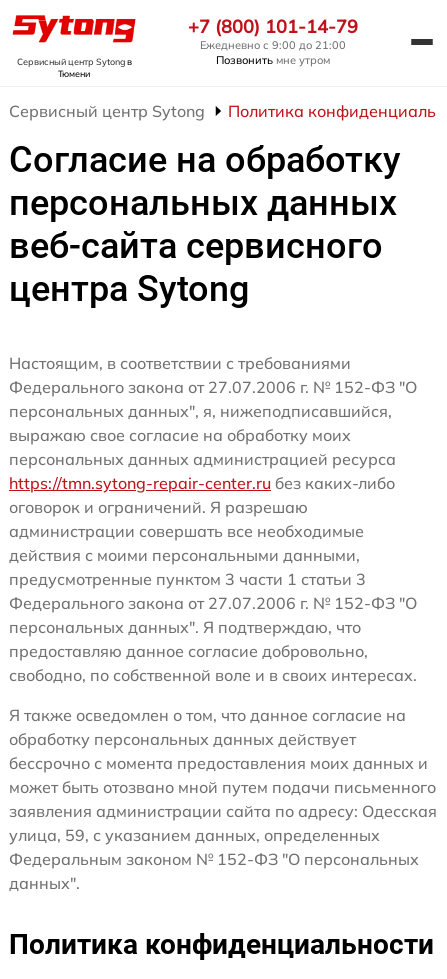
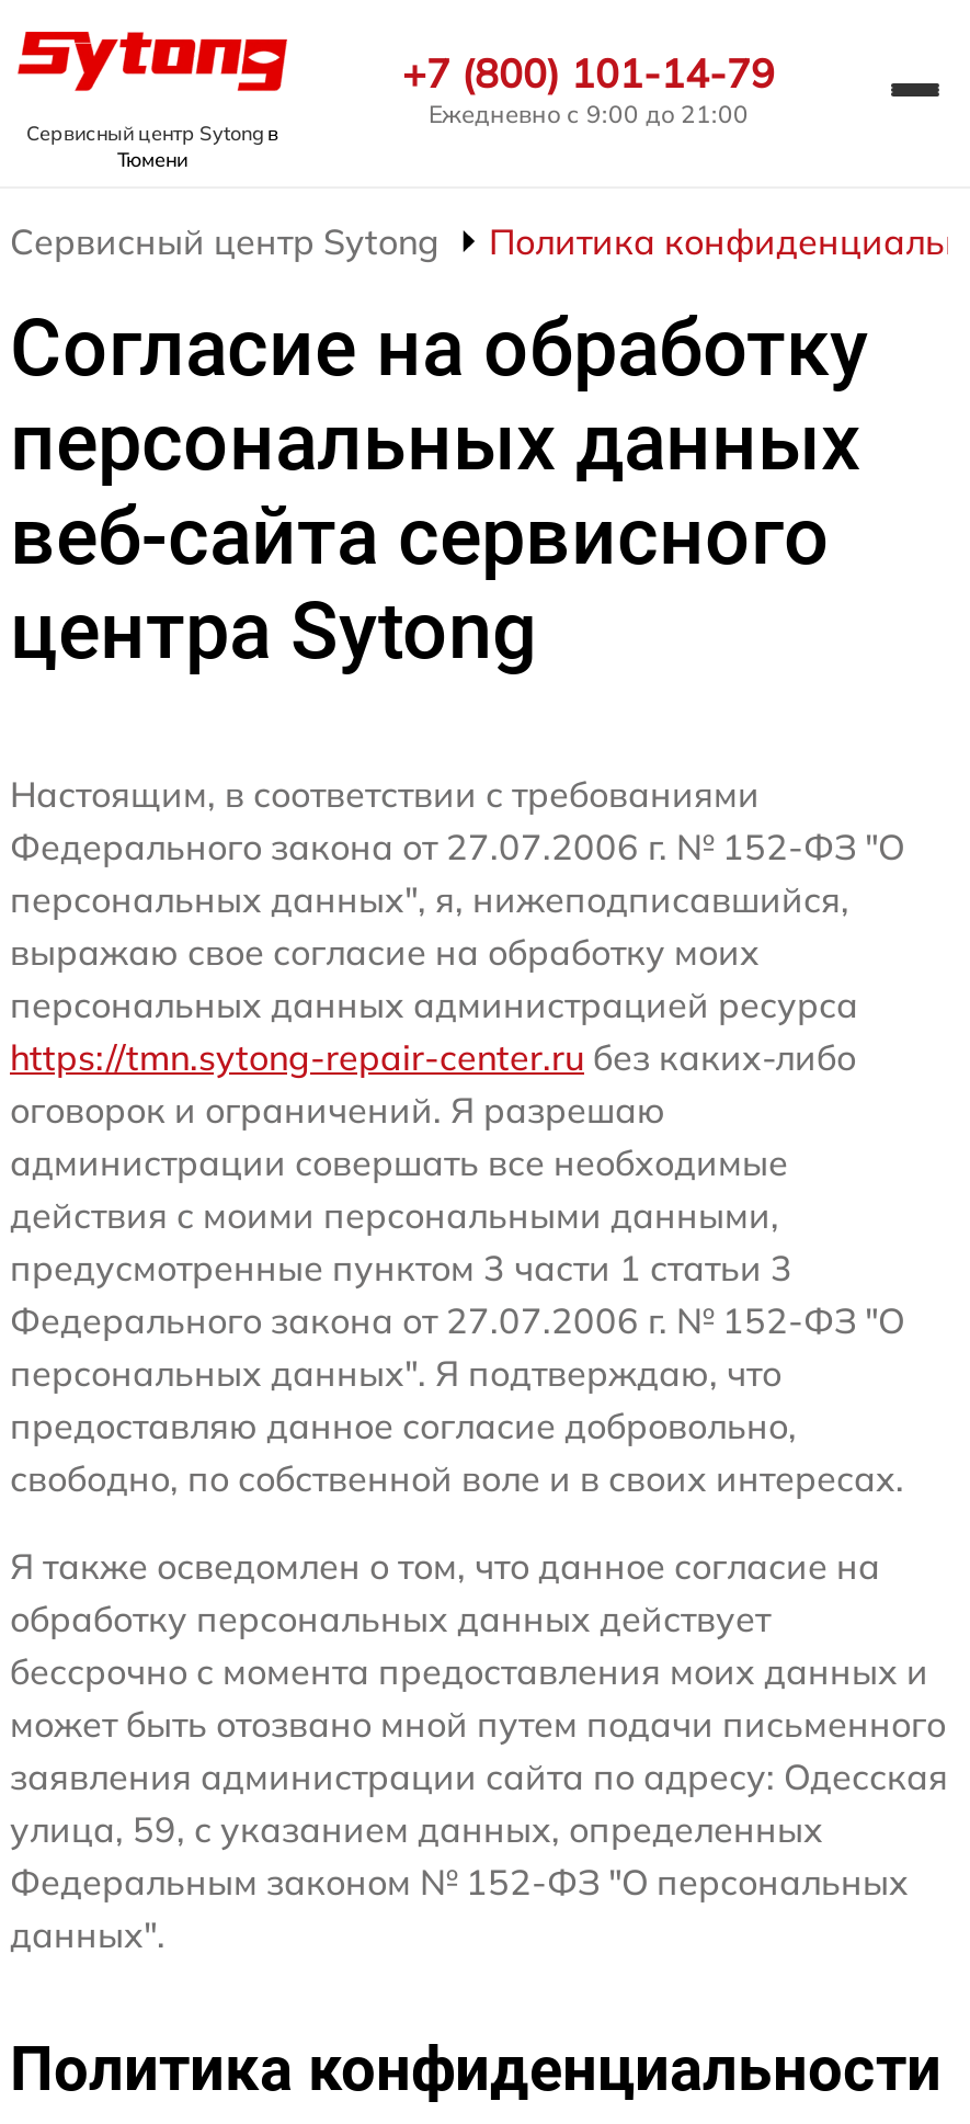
- Позвонить мне утром
